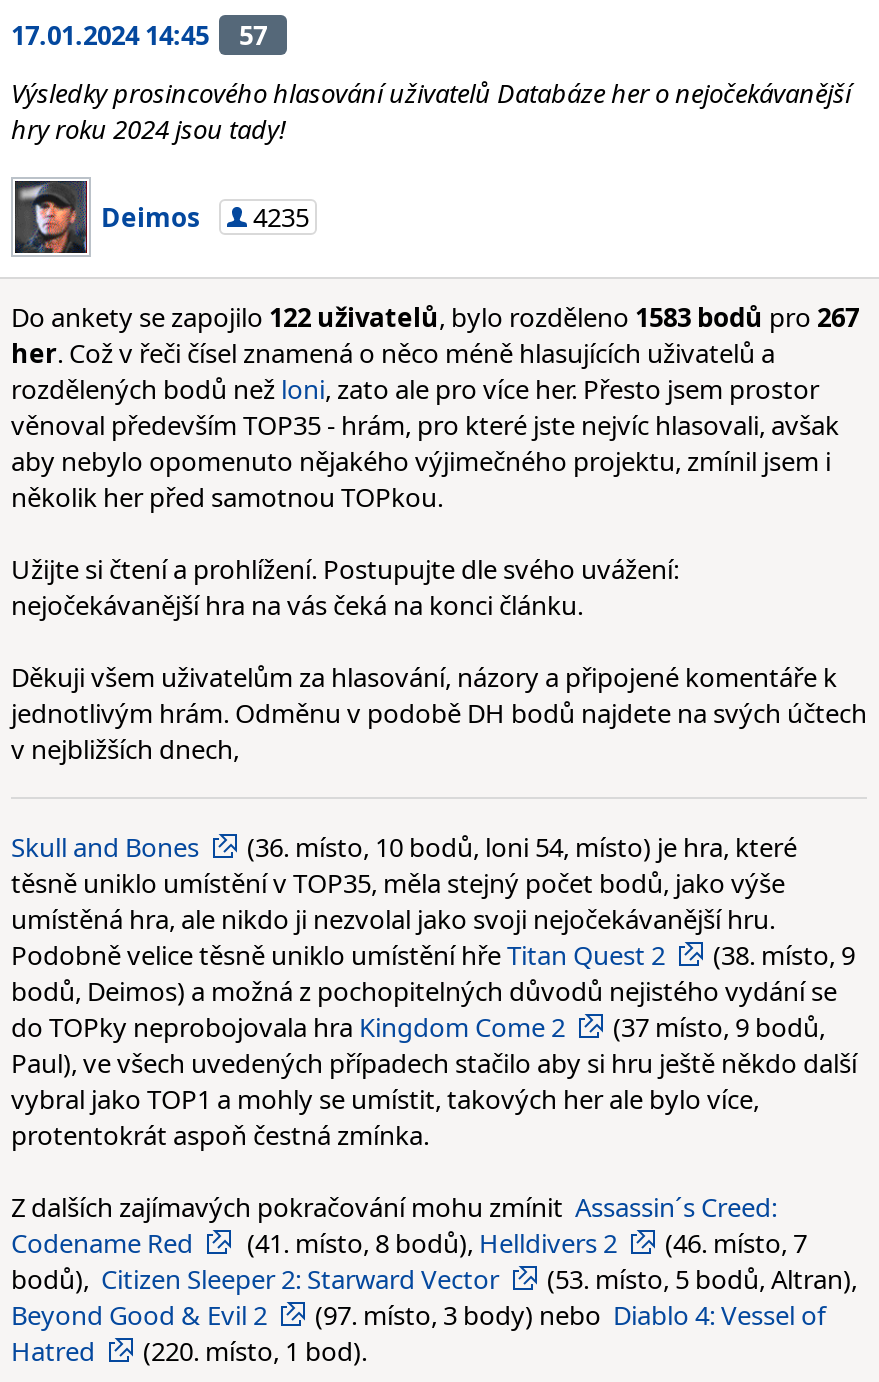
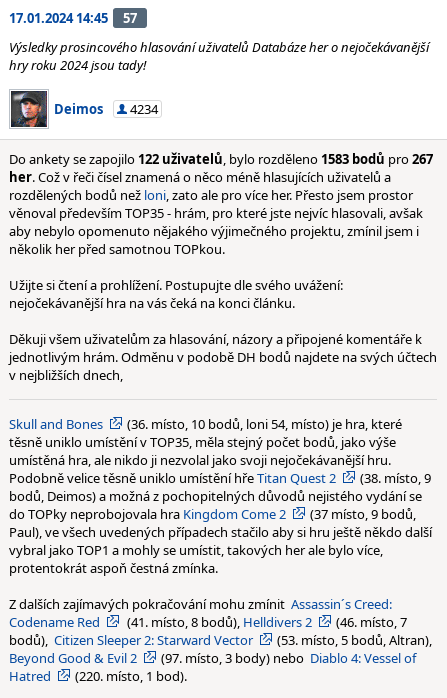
- Deimos 4235
+ Deimos 4234
